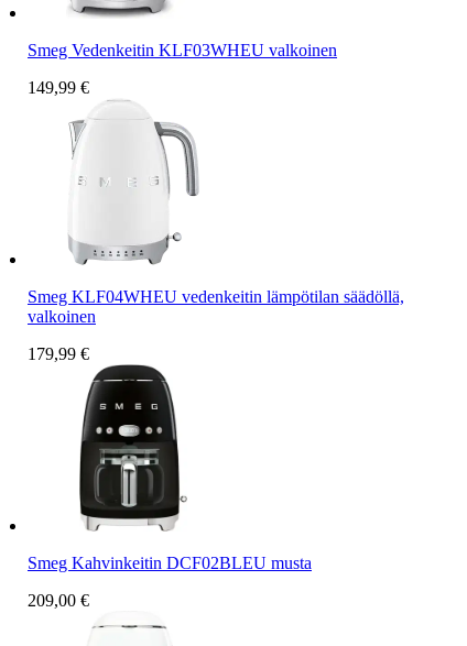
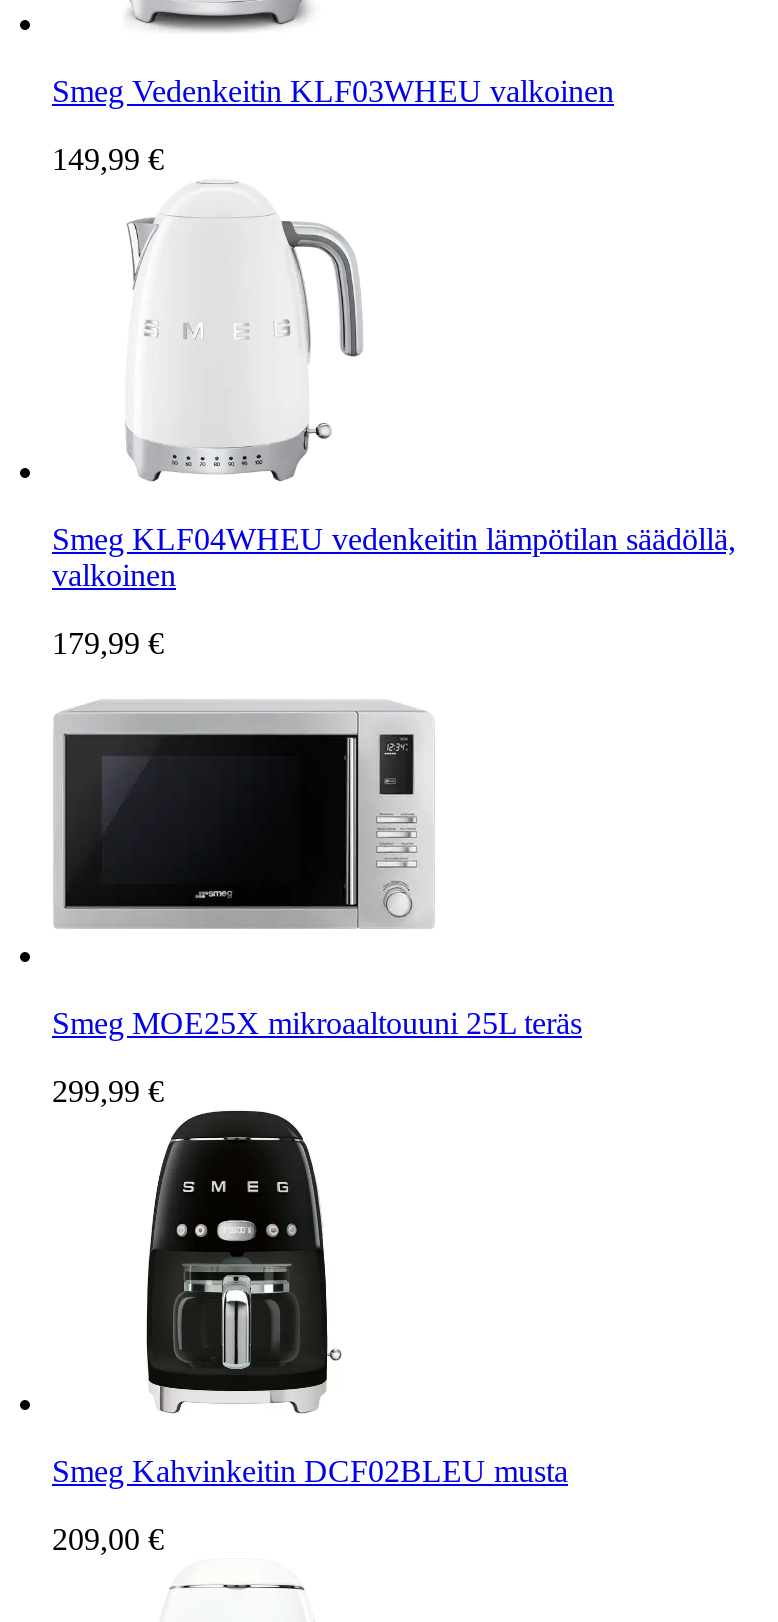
+ [image]
+ Smeg MOE25X mikroaaltouuni 25L teräs
+ 299,99 €
